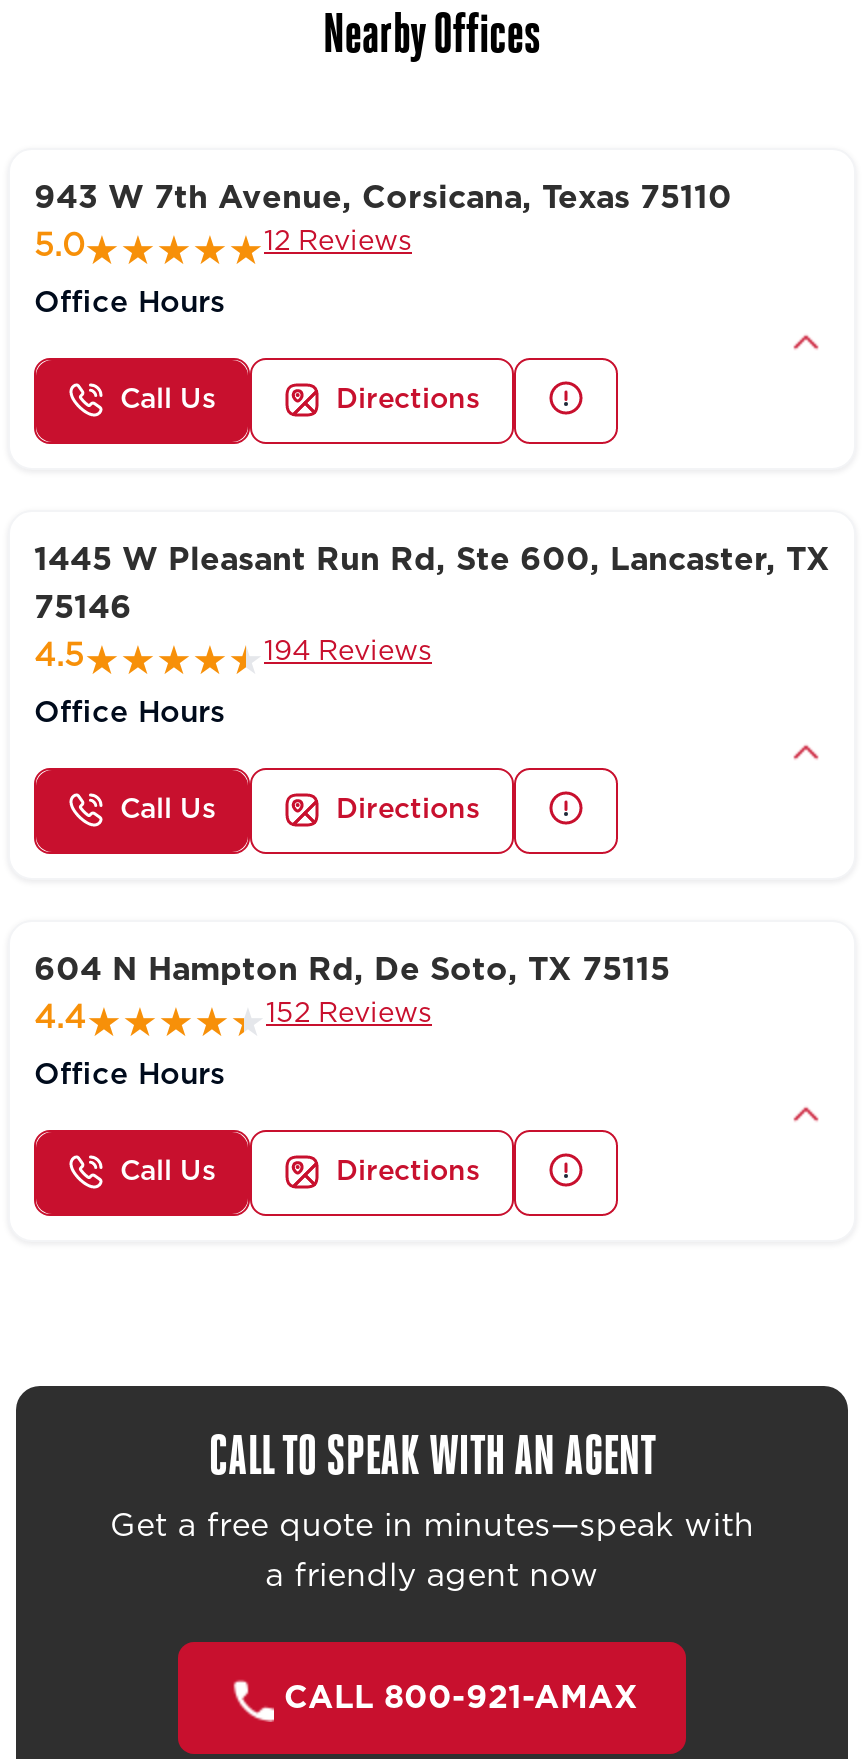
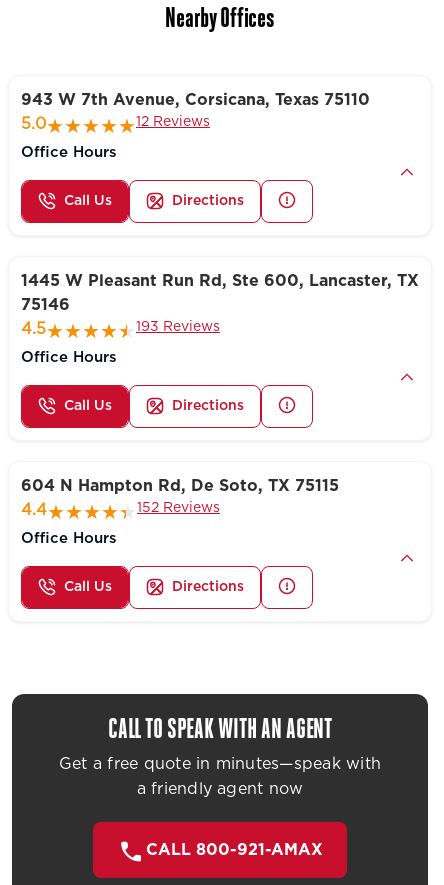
- 194 Reviews
+ 193 Reviews
